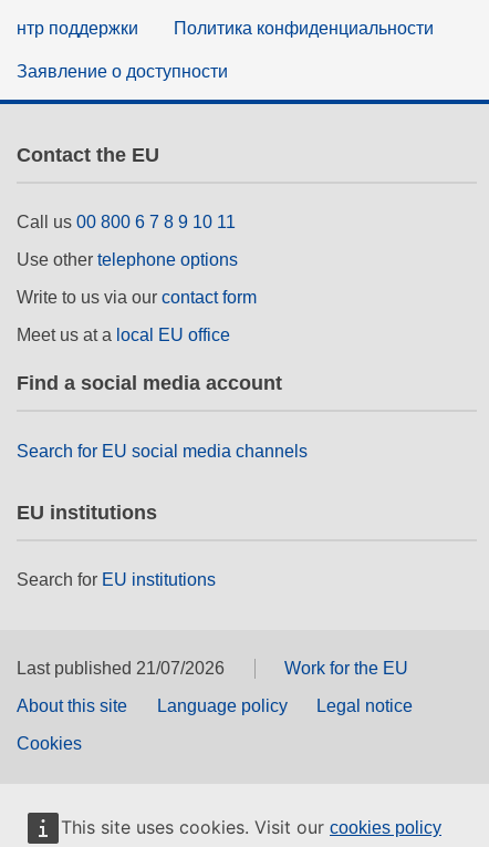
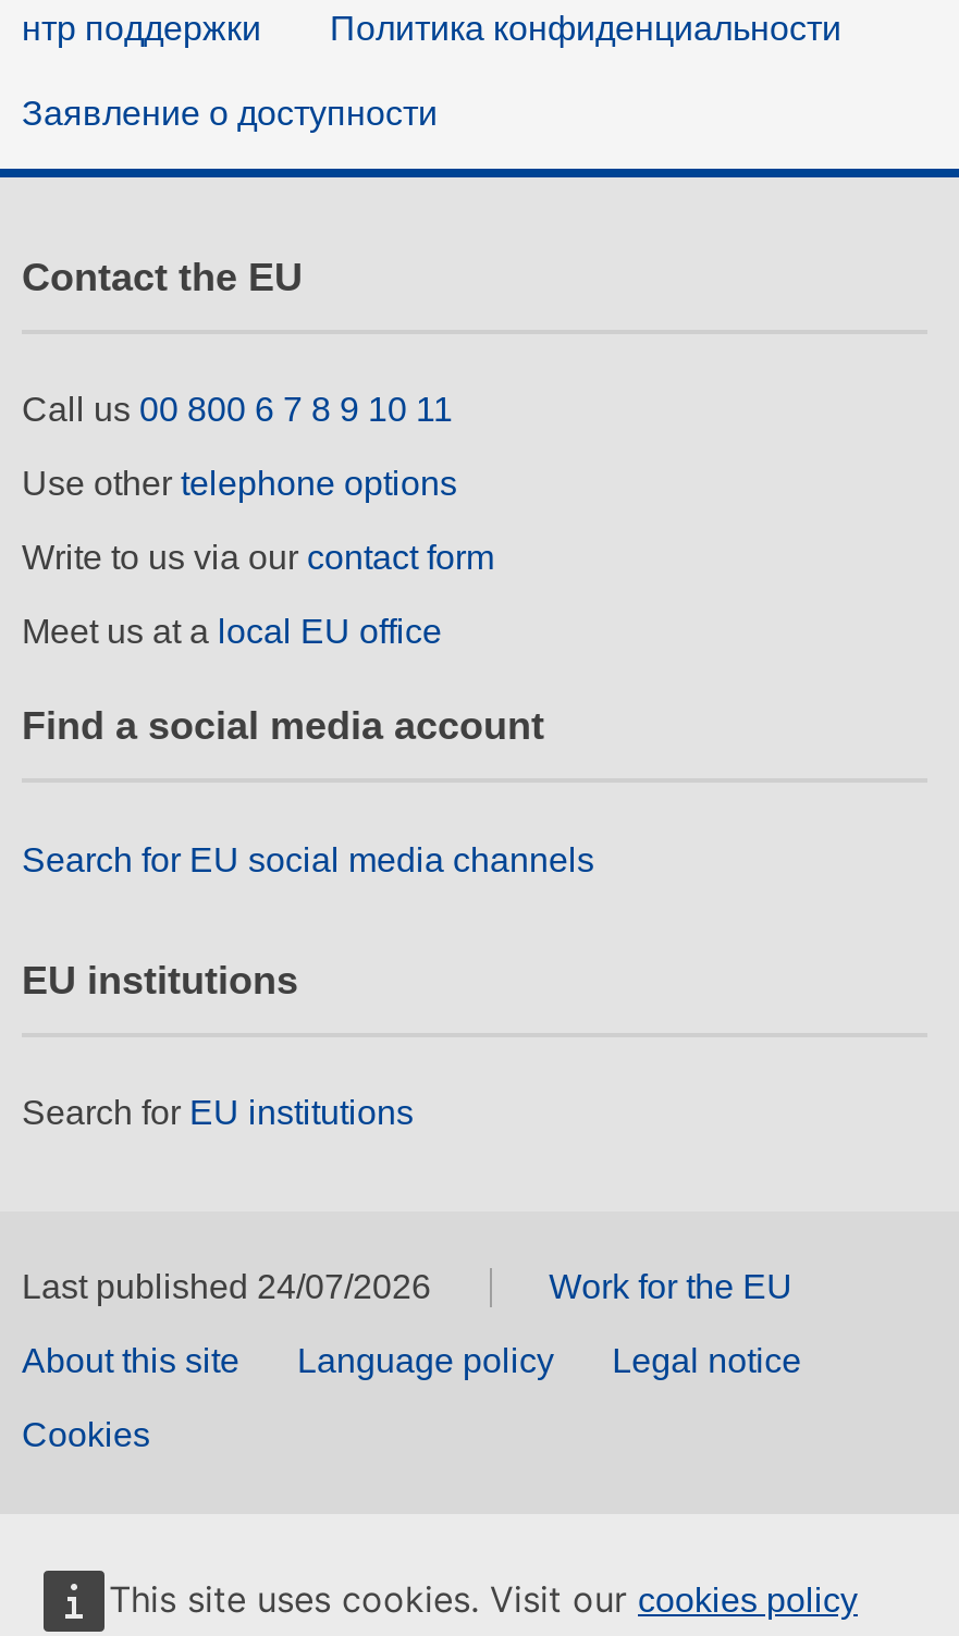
- Last published 21/07/2026
+ Last published 24/07/2026
